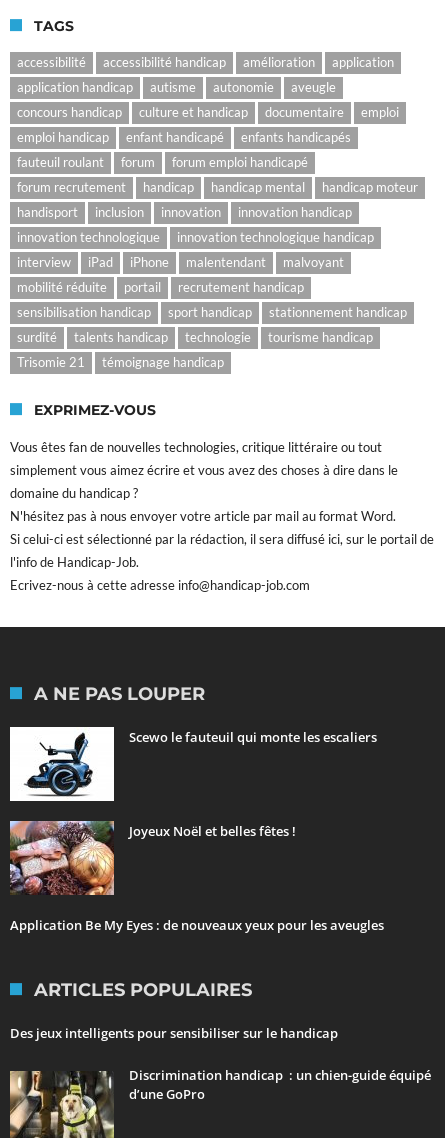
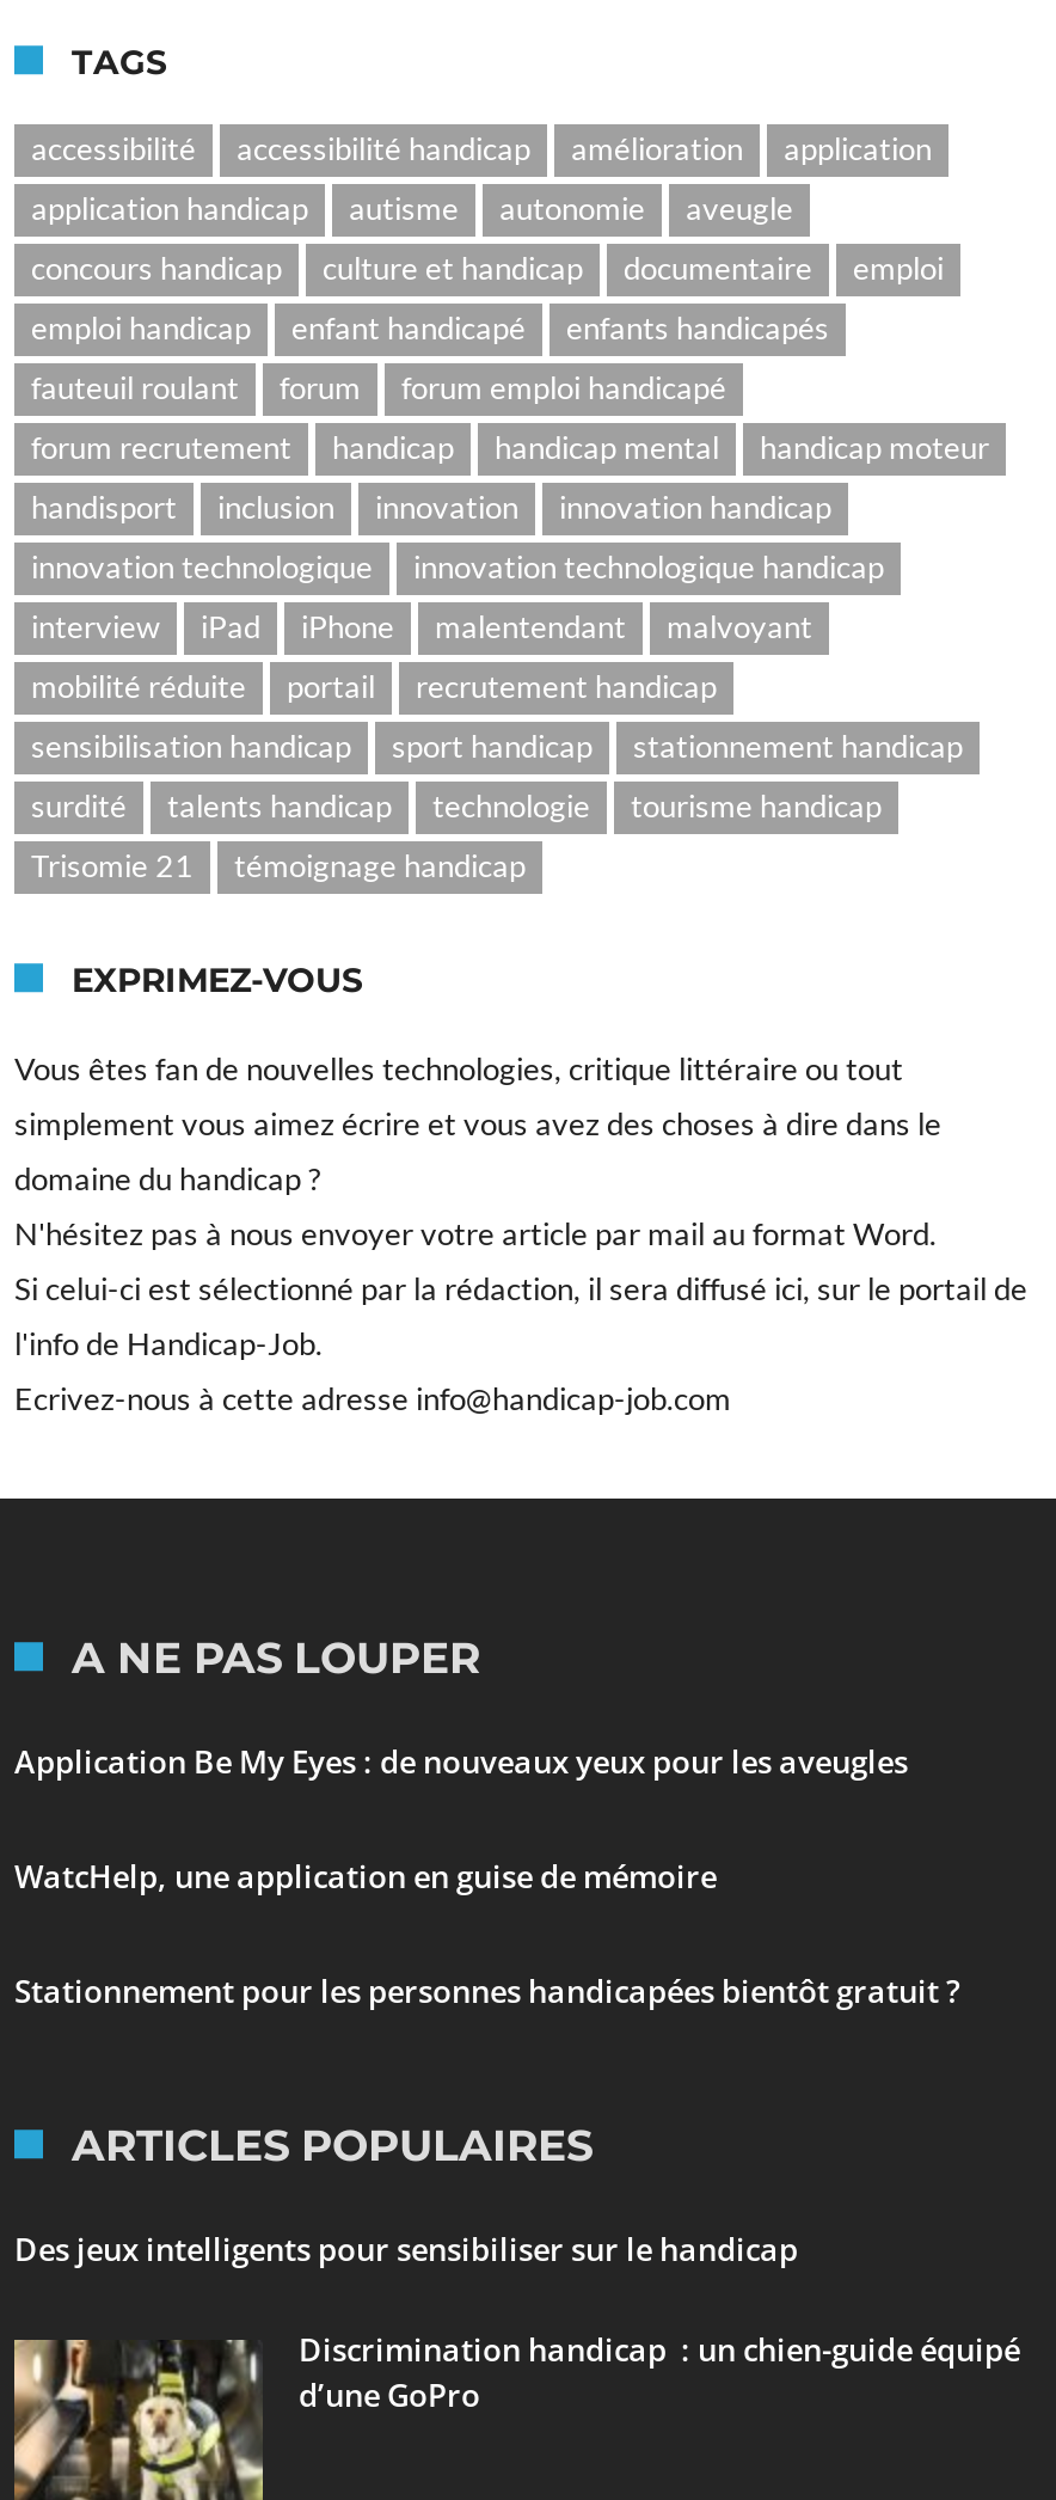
- [image]
- Scewo le fauteuil qui monte les escaliers

- Joyeux Noël et belles fêtes !

- [image]

moved up: Application Be My Eyes : de nouveaux yeux pour les aveugles

+ WatcHelp, une application en guise de mémoire
+ Stationnement pour les personnes handicapées bientôt gratuit ?
